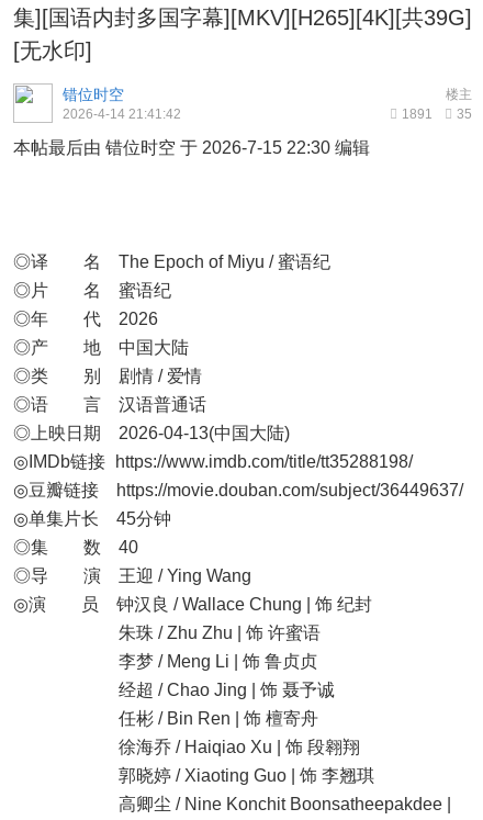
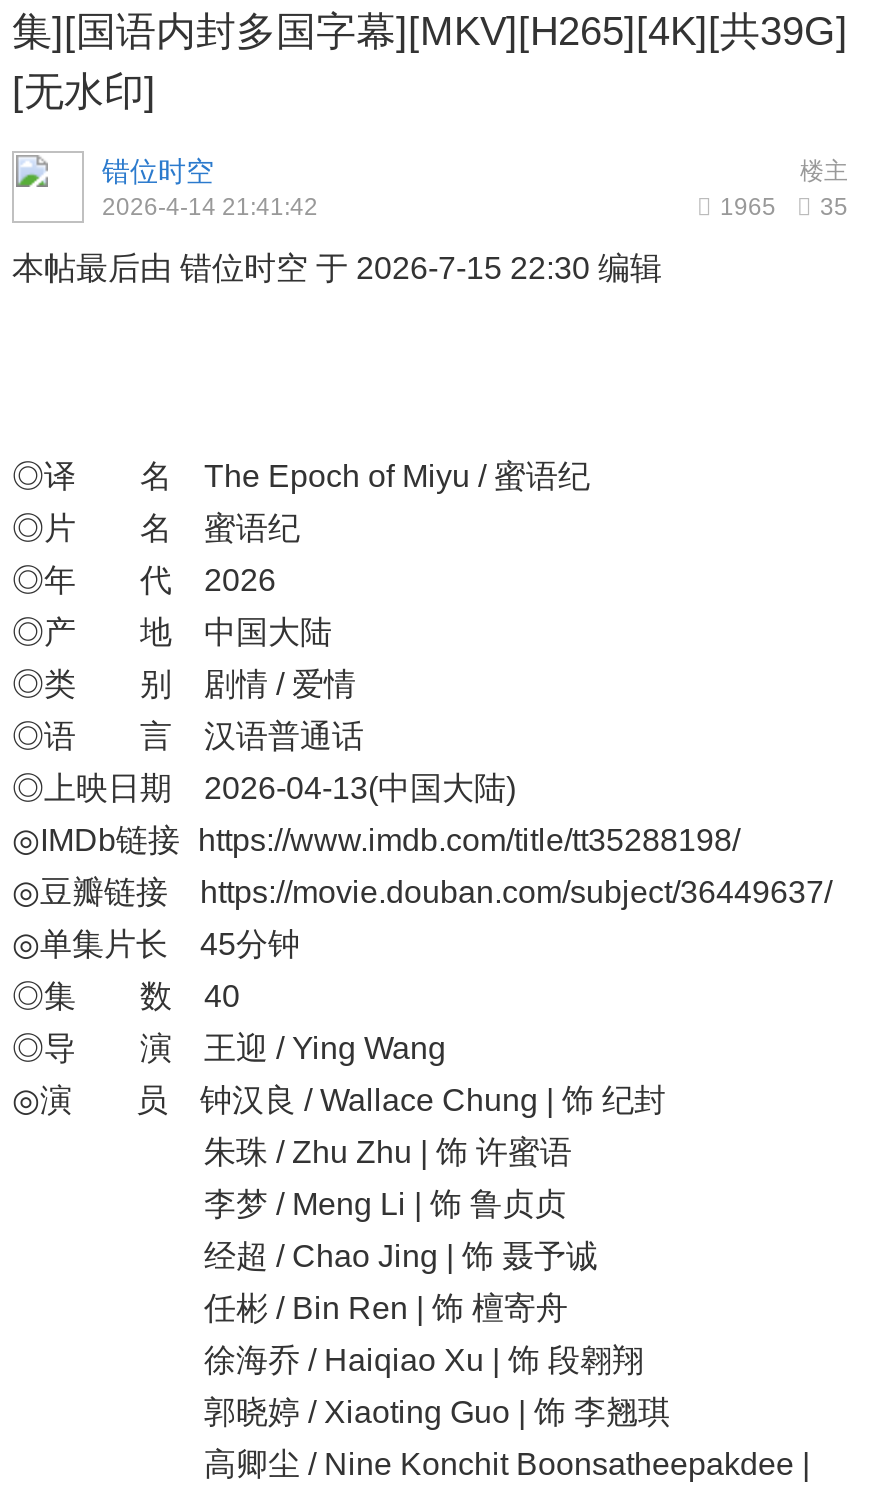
- 1891 35
+ 1965 35
